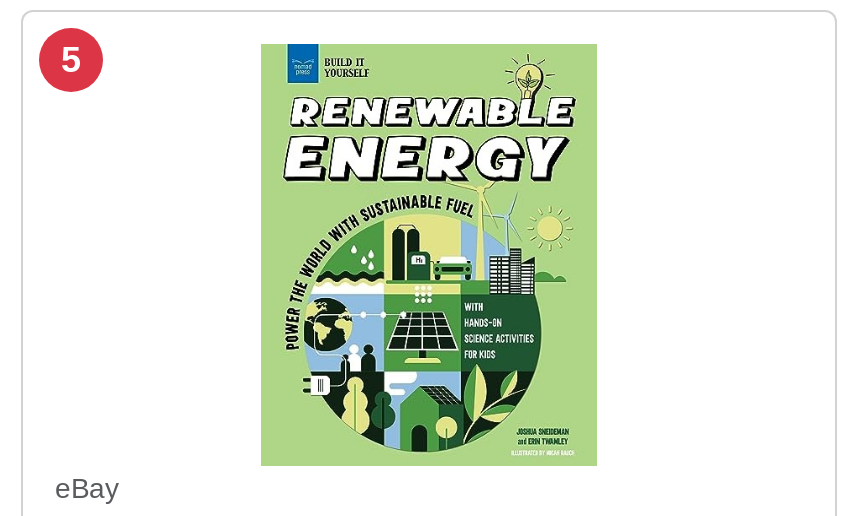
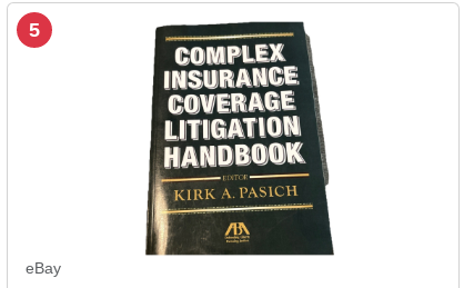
- [image]
+ [image]
